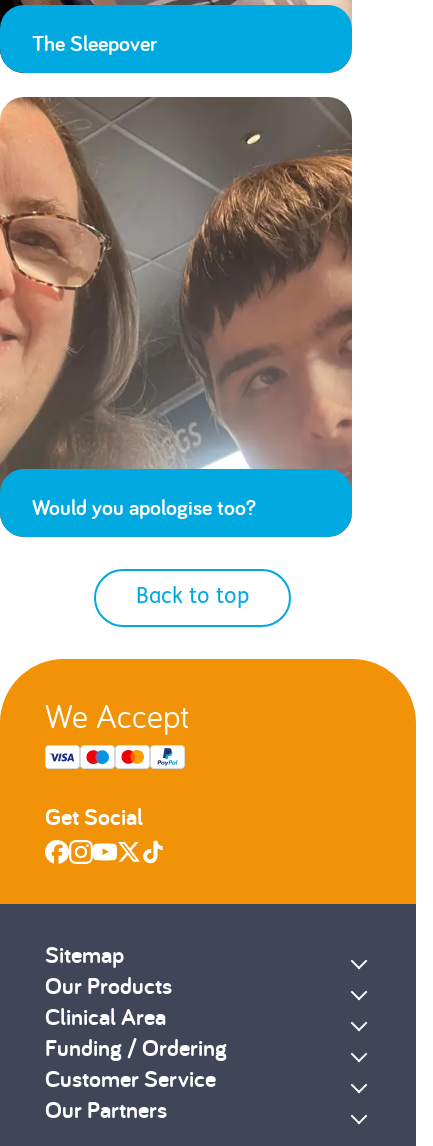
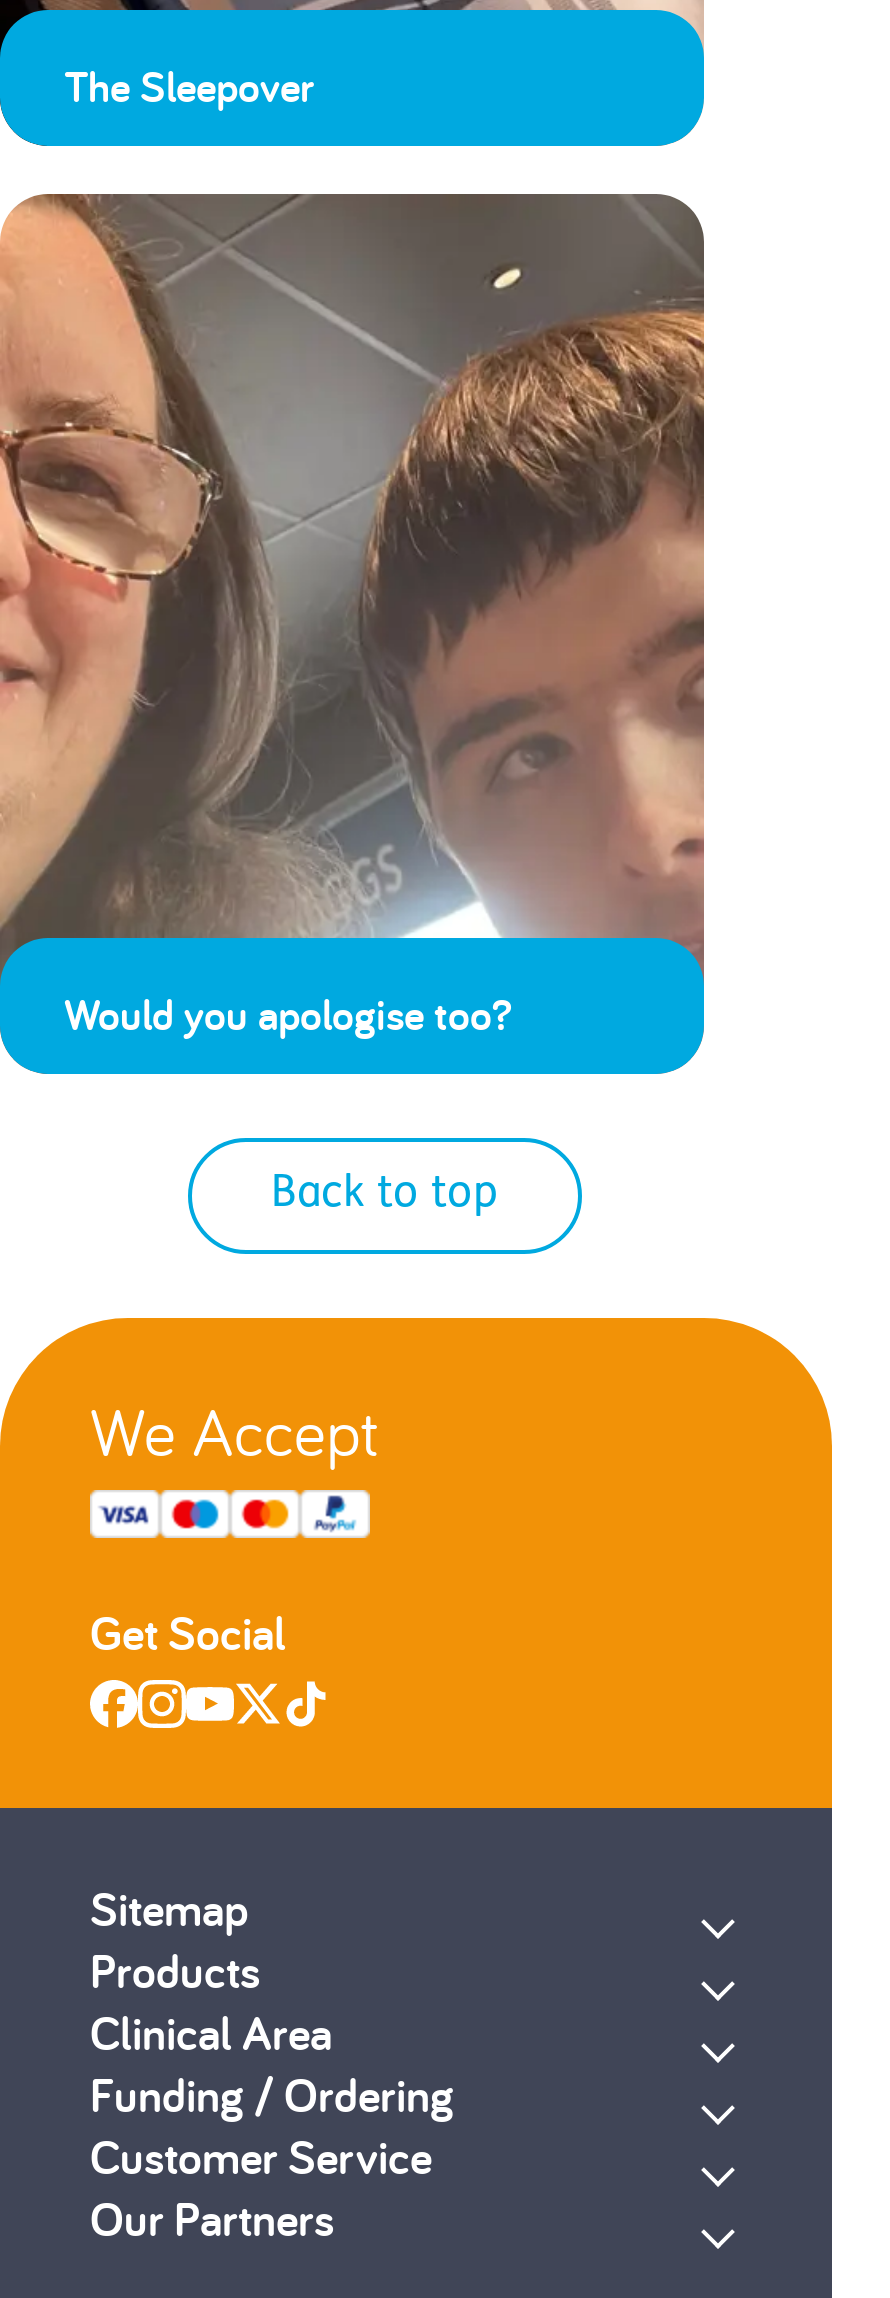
- Our Products
+ Products
